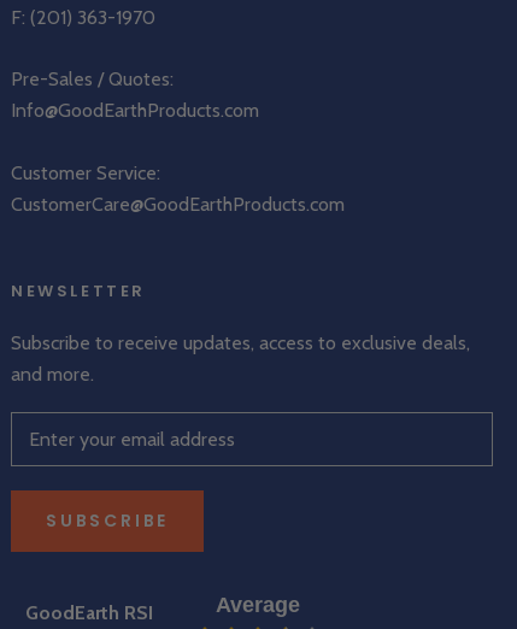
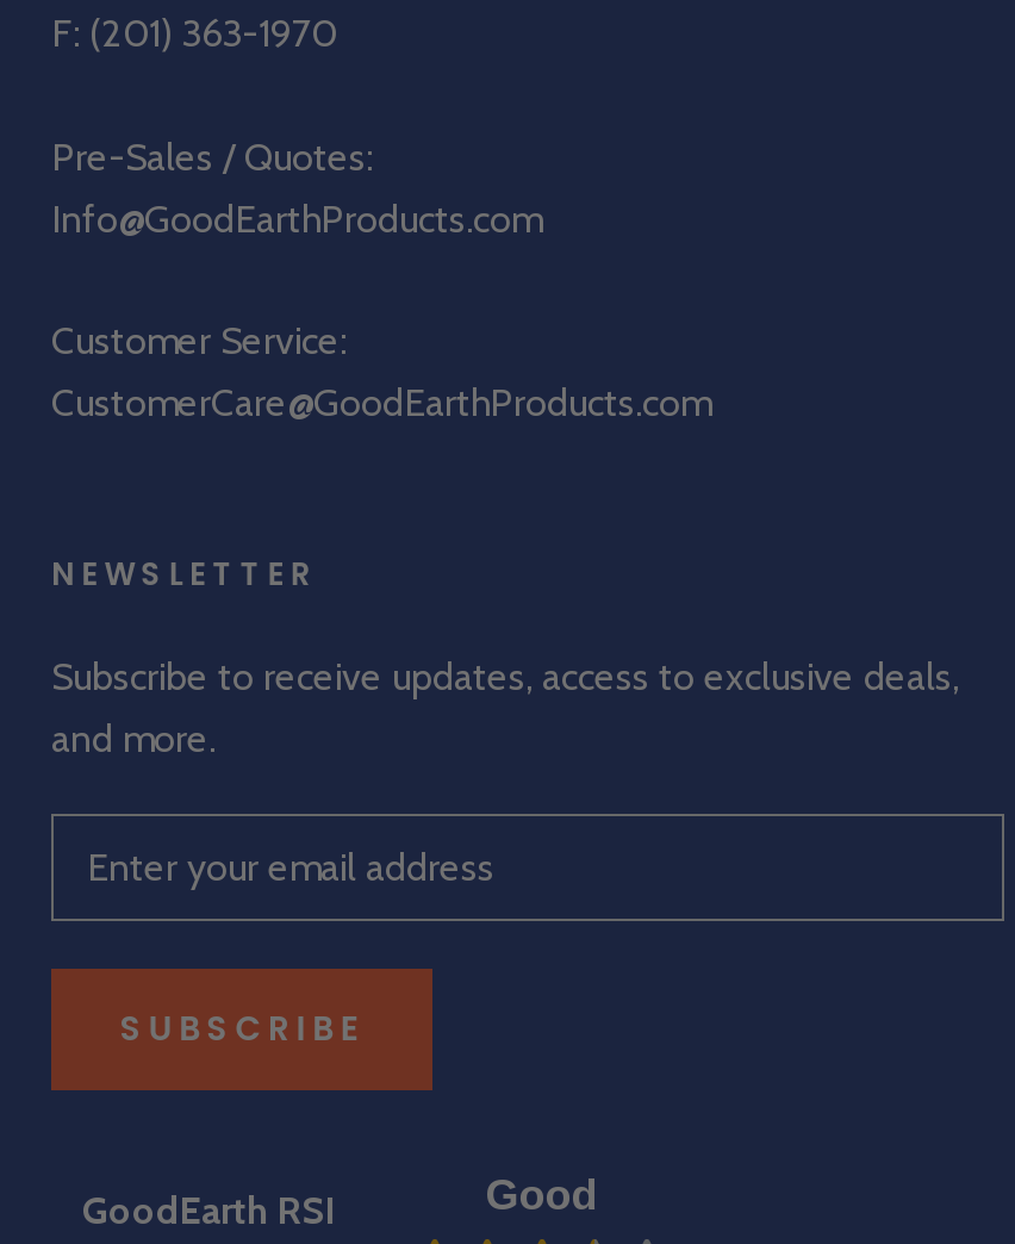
- Average
+ Good
